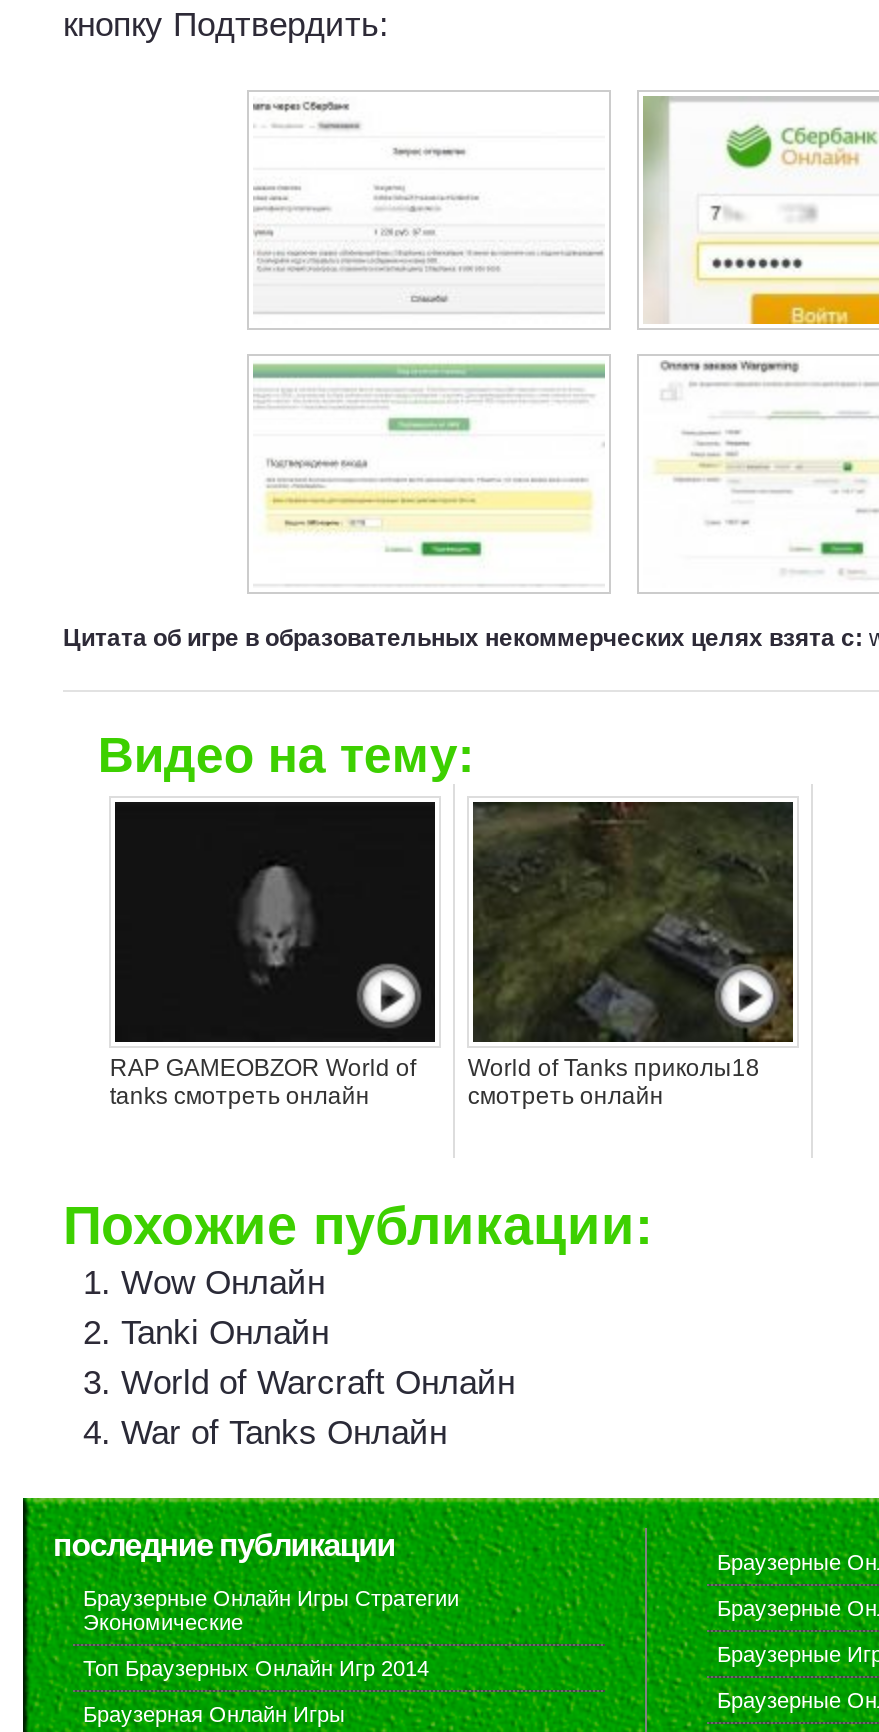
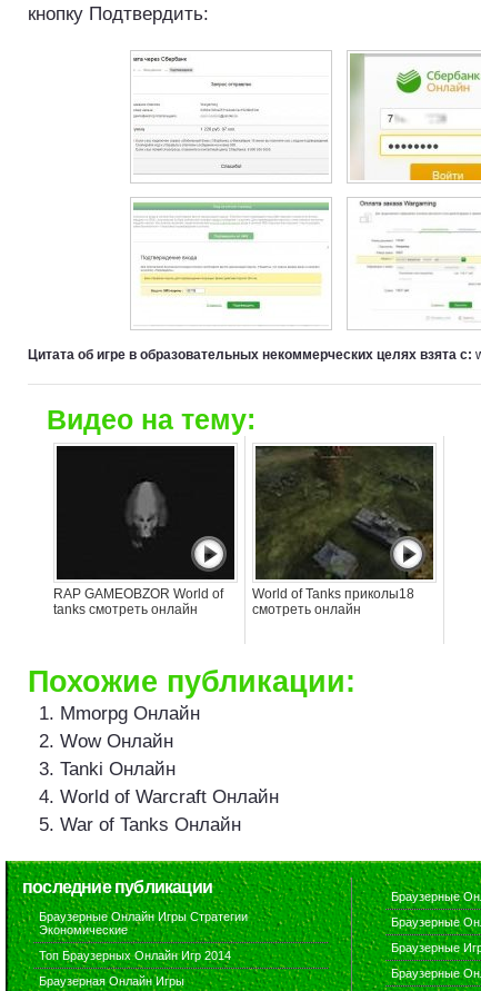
+ Mmorpg Онлайн
